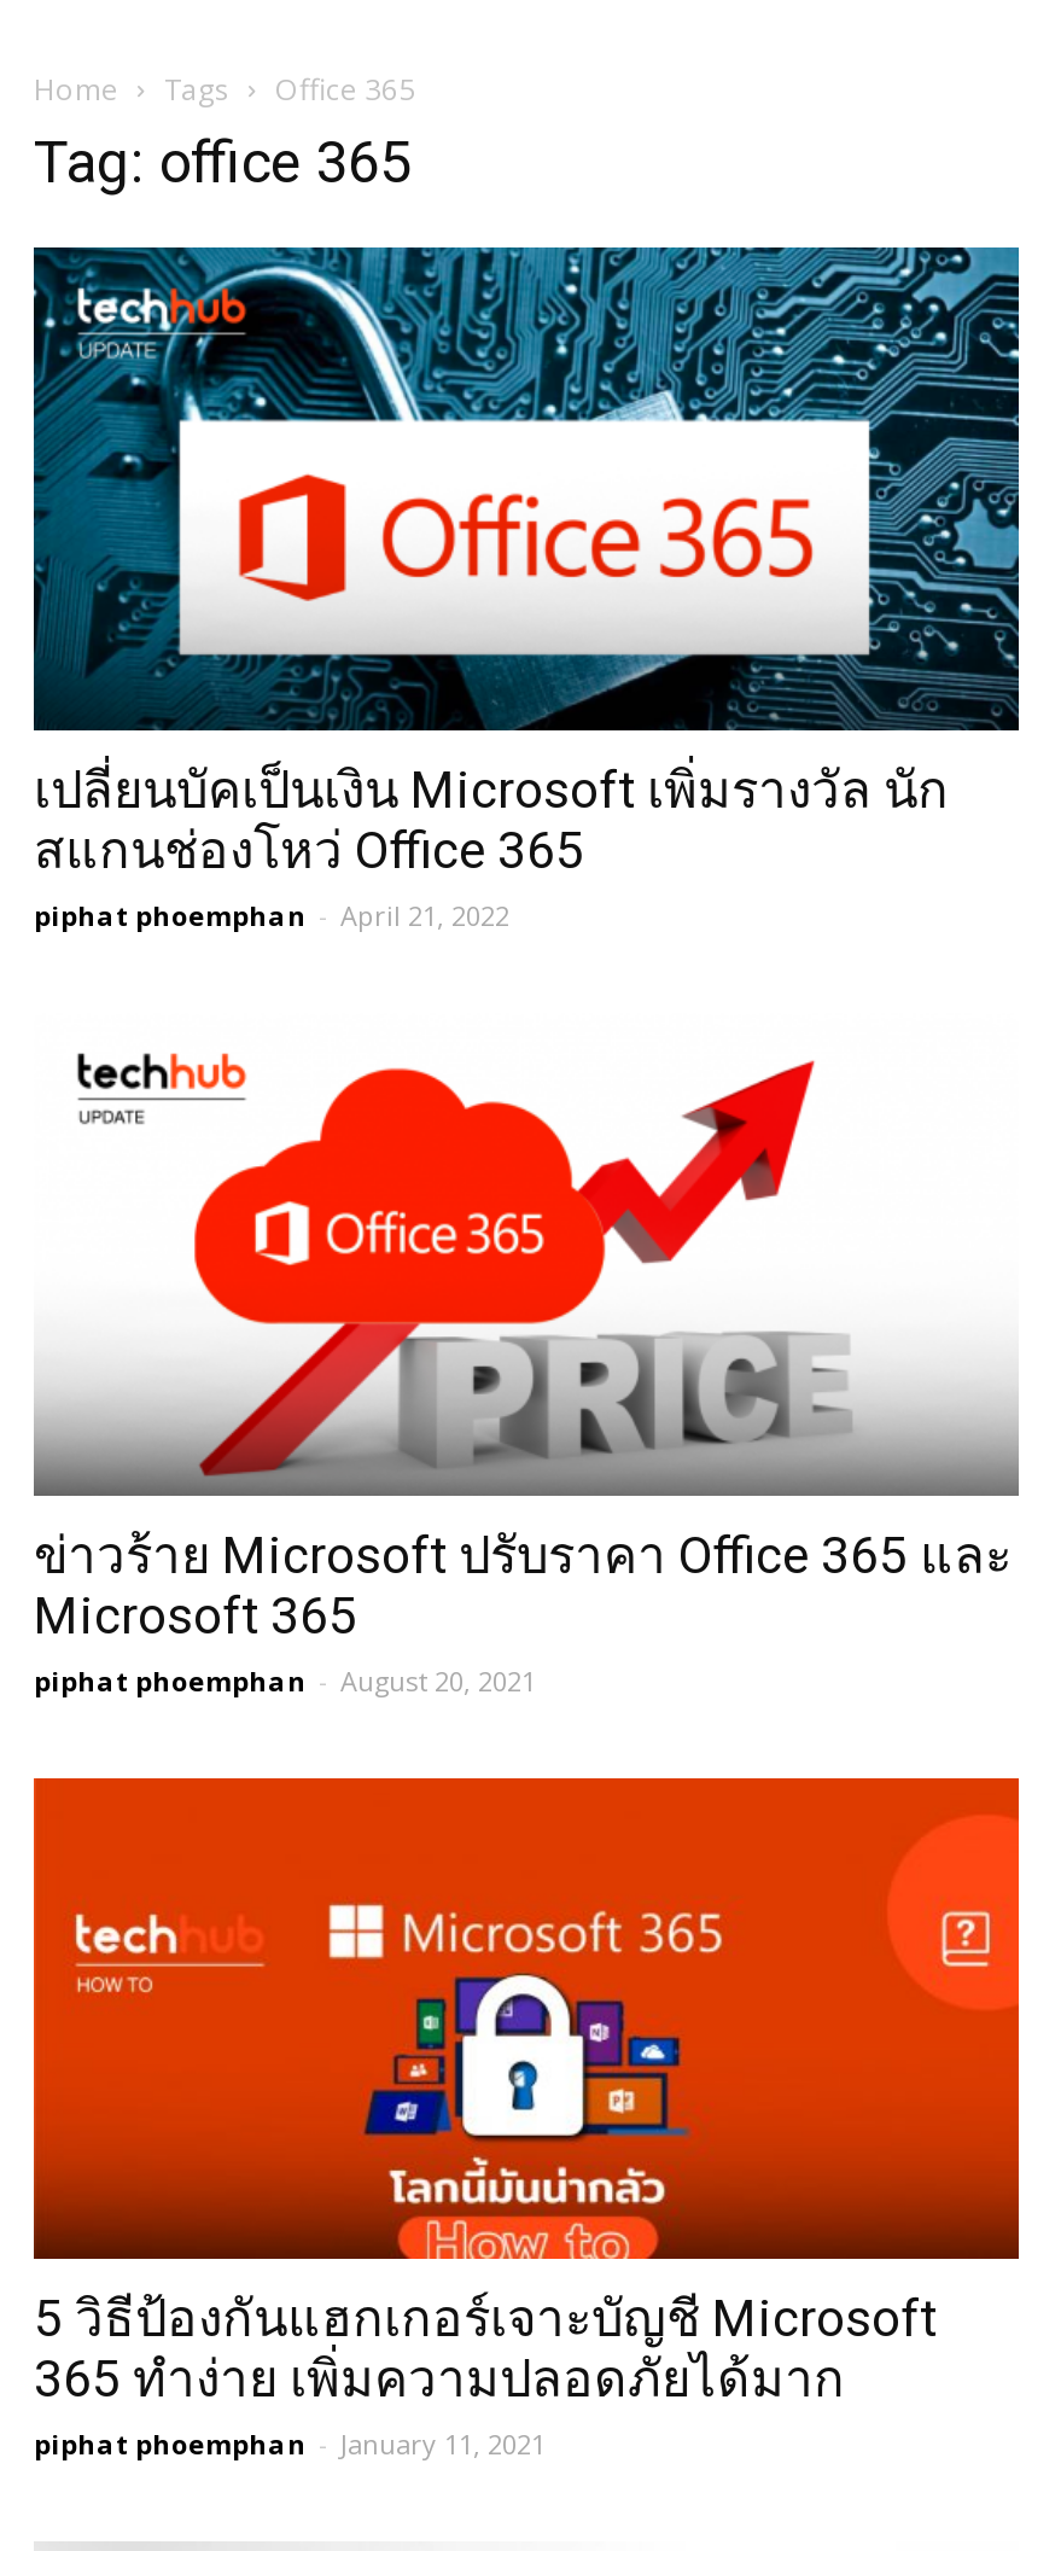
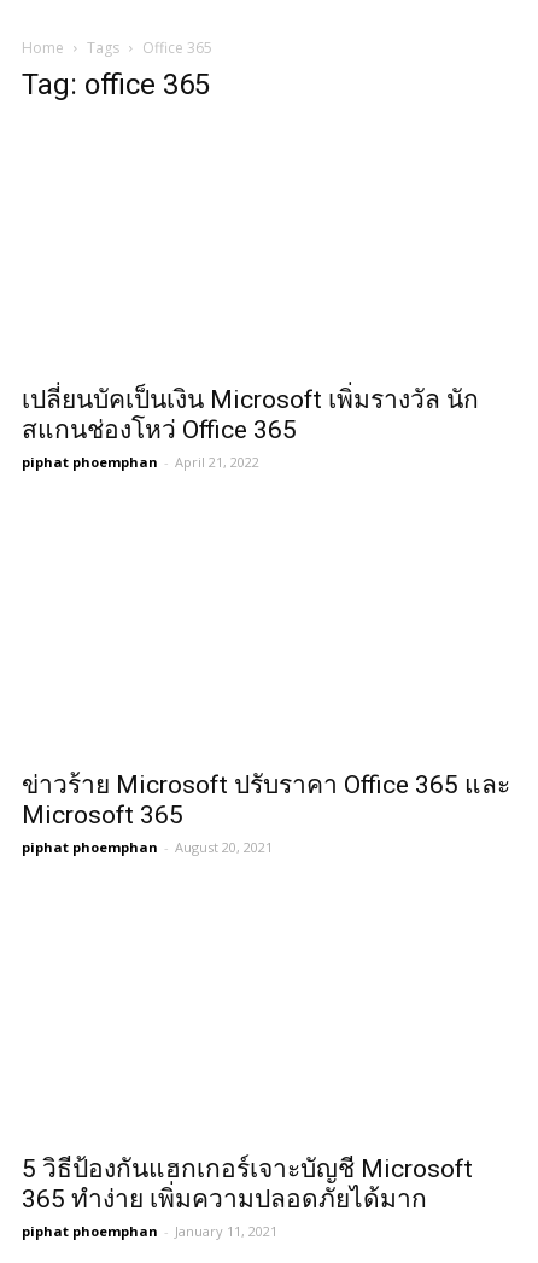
- [image]

- [image]

- [image]
